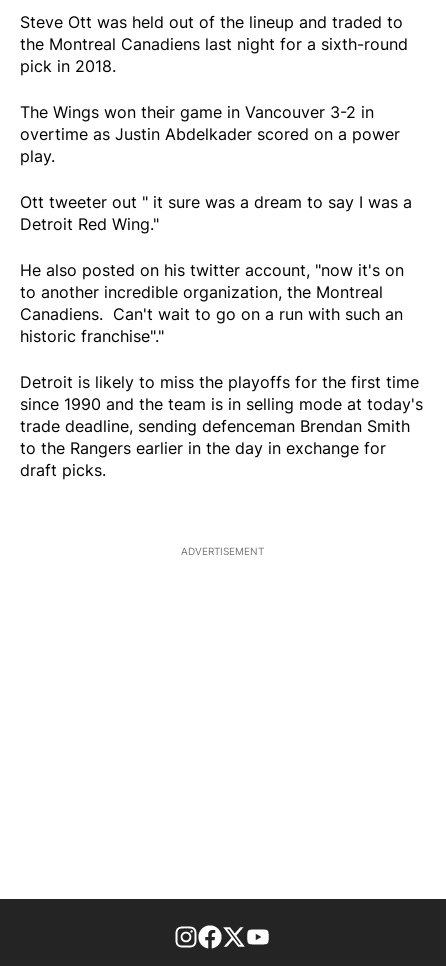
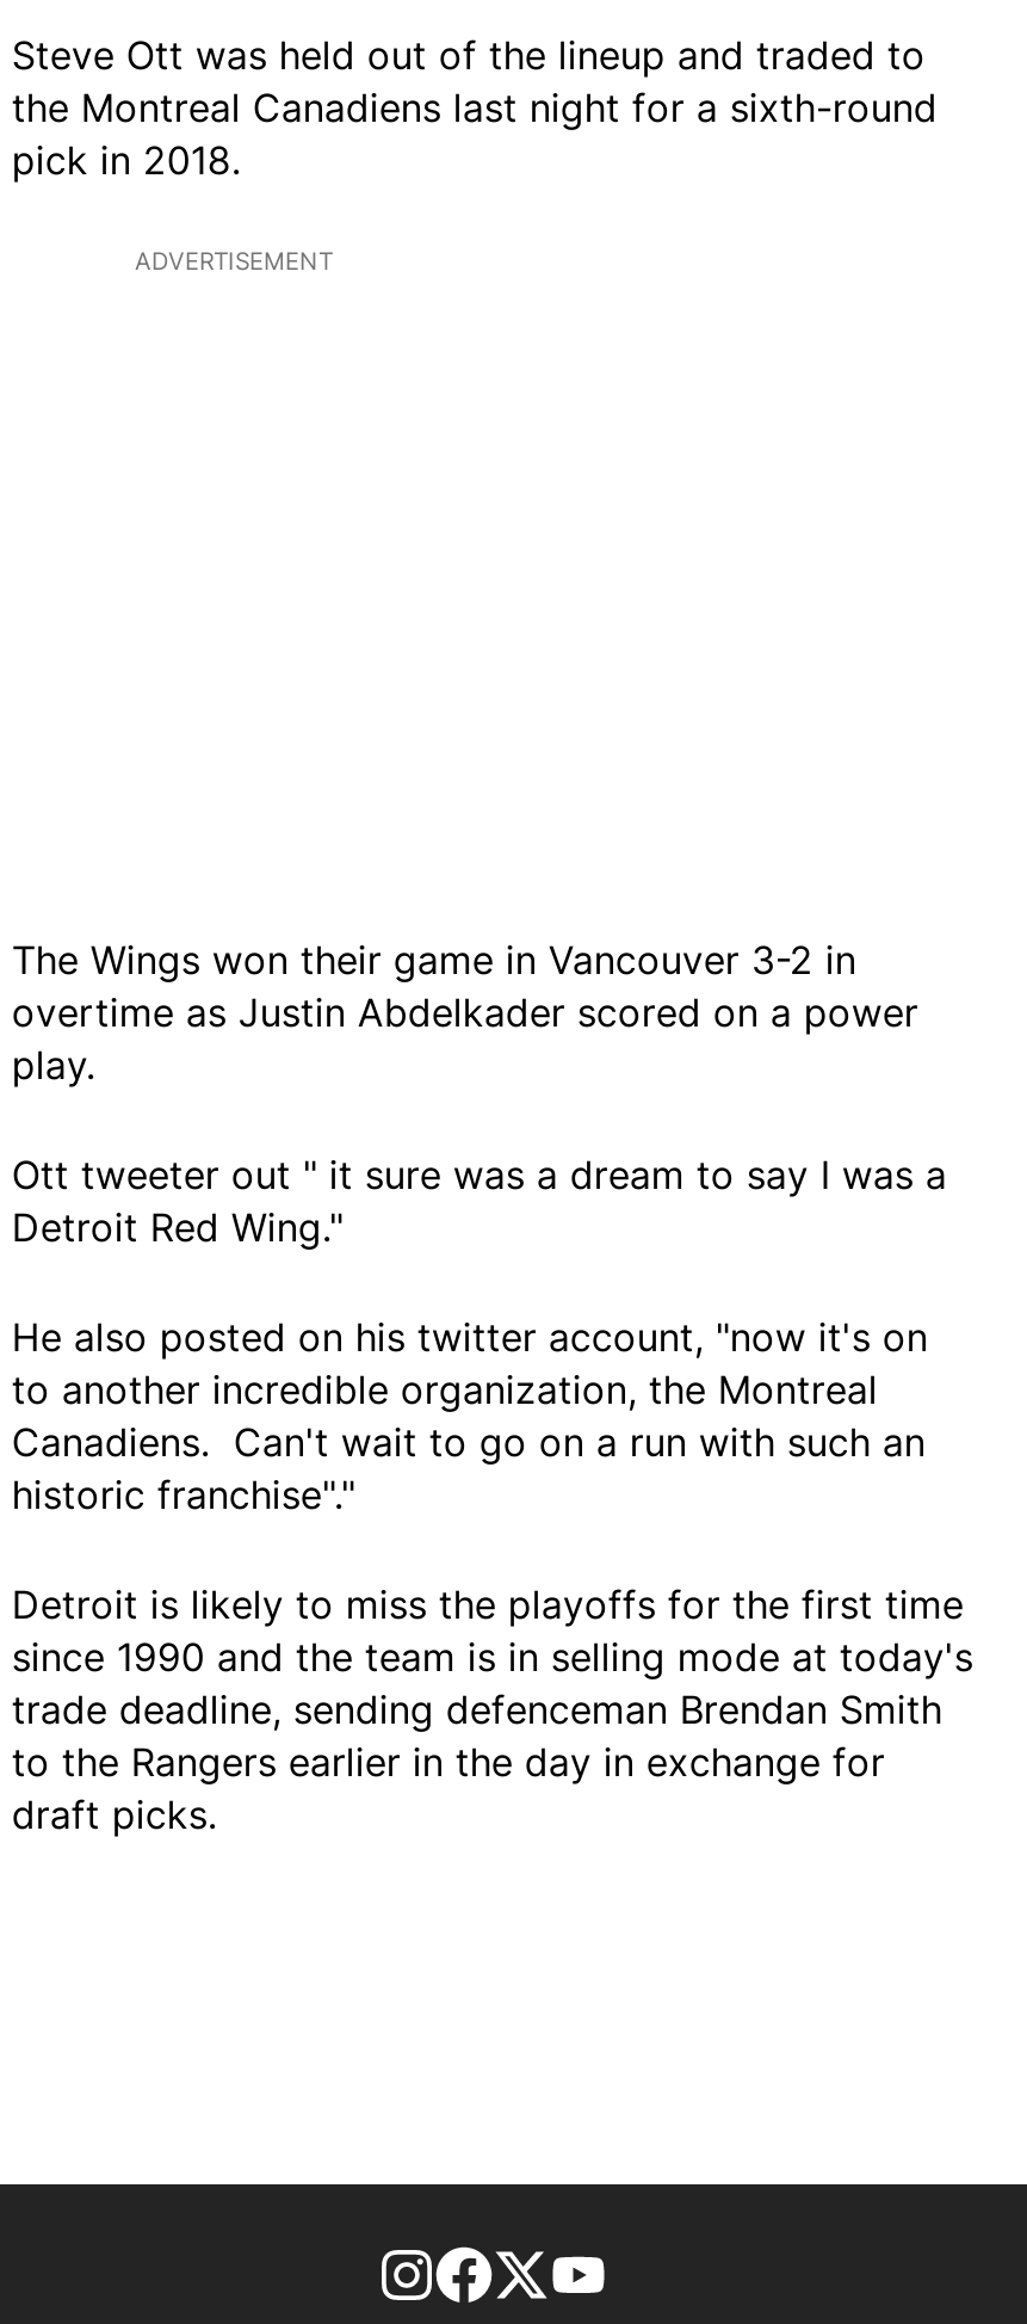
moved down: The Wings won their game in Vancouver 3-2 in | overtime as Justin Abdelkader scored on a power | play. | ... | to the Rangers earlier in the day in exchange for | draft picks.

moved up: ADVERTISEMENT
